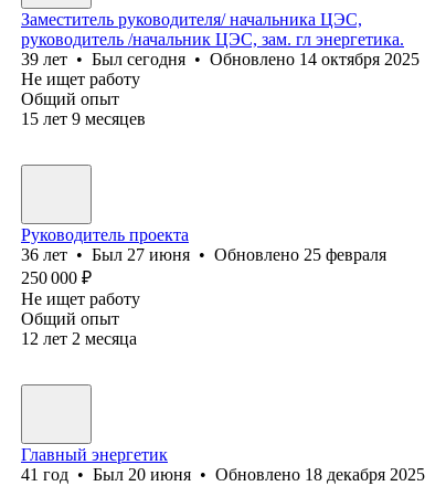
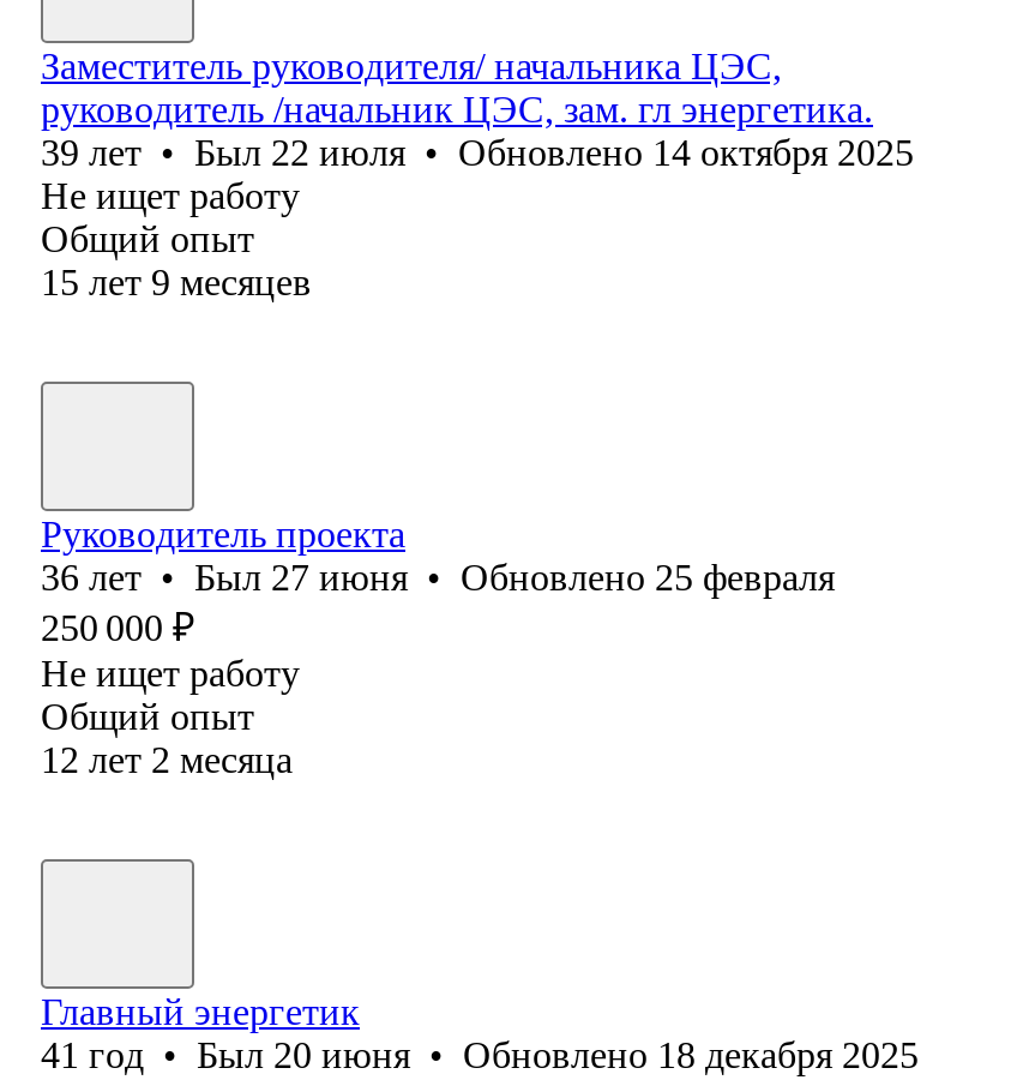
- 39 лет • Был сегодня • Обновлено 14 октября 2025
+ 39 лет • Был 22 июля • Обновлено 14 октября 2025
